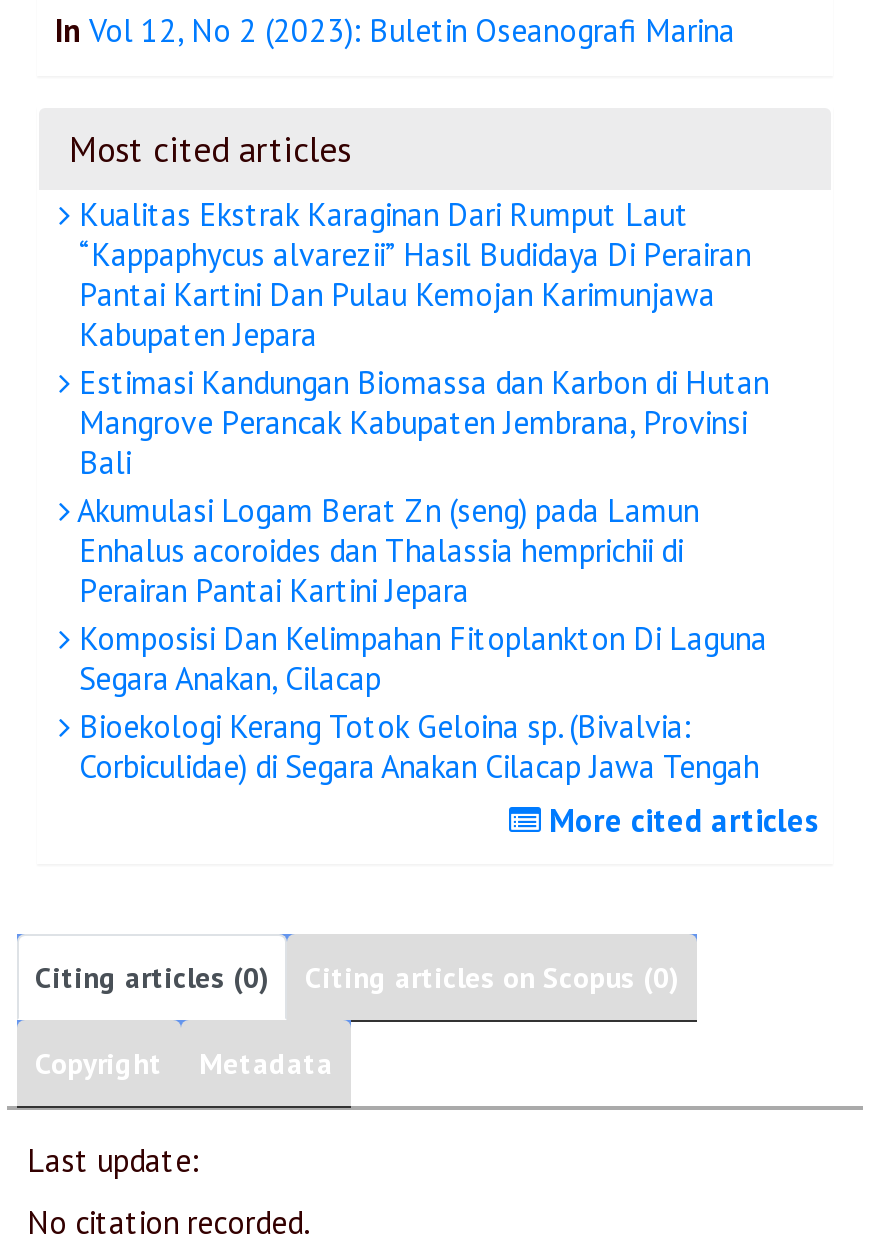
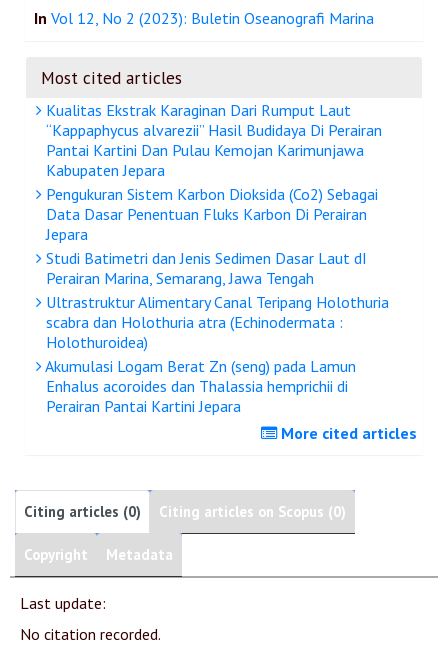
- Estimasi Kandungan Biomassa dan Karbon di Hutan
- Mangrove Perancak Kabupaten Jembrana, Provinsi
- Bali
+ Pengukuran Sistem Karbon Dioksida (Co2) Sebagai
+ Data Dasar Penentuan Fluks Karbon Di Perairan
+ Jepara
+ Studi Batimetri dan Jenis Sedimen Dasar Laut dI
+ Perairan Marina, Semarang, Jawa Tengah
+ Ultrastruktur Alimentary Canal Teripang Holothuria
+ scabra dan Holothuria atra (Echinodermata :
+ Holothuroidea)

moved down: Akumulasi Logam Berat Zn (seng) pada Lamun | Enhalus acoroides dan Thalassia hemprichii di | Perairan Pantai Kartini Jepara

- Komposisi Dan Kelimpahan Fitoplankton Di Laguna
- Segara Anakan, Cilacap
- Bioekologi Kerang Totok Geloina sp. (Bivalvia:
- Corbiculidae) di Segara Anakan Cilacap Jawa Tengah
